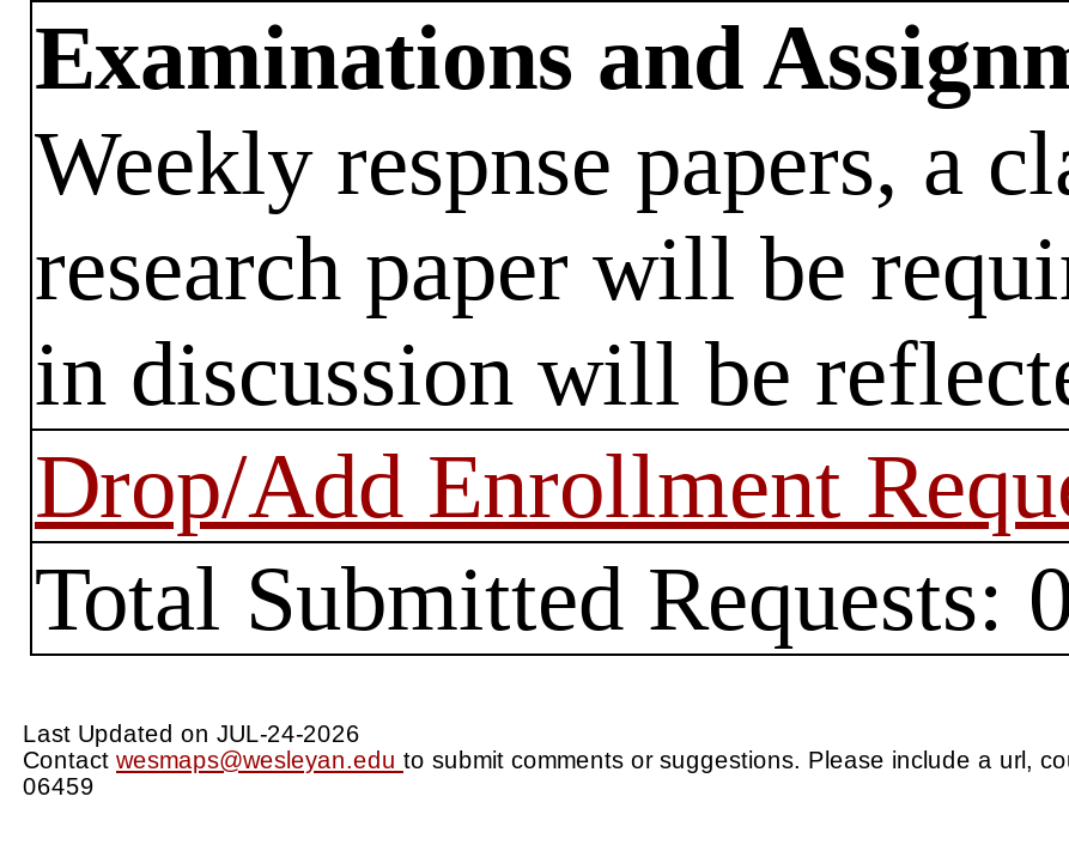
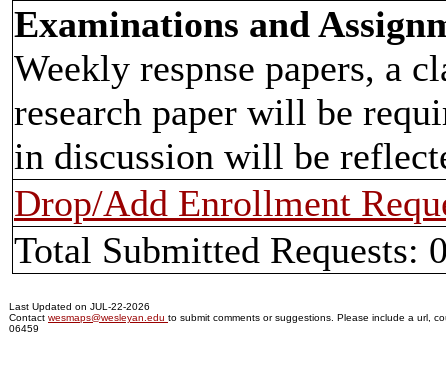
- Last Updated on JUL-24-2026
+ Last Updated on JUL-22-2026
